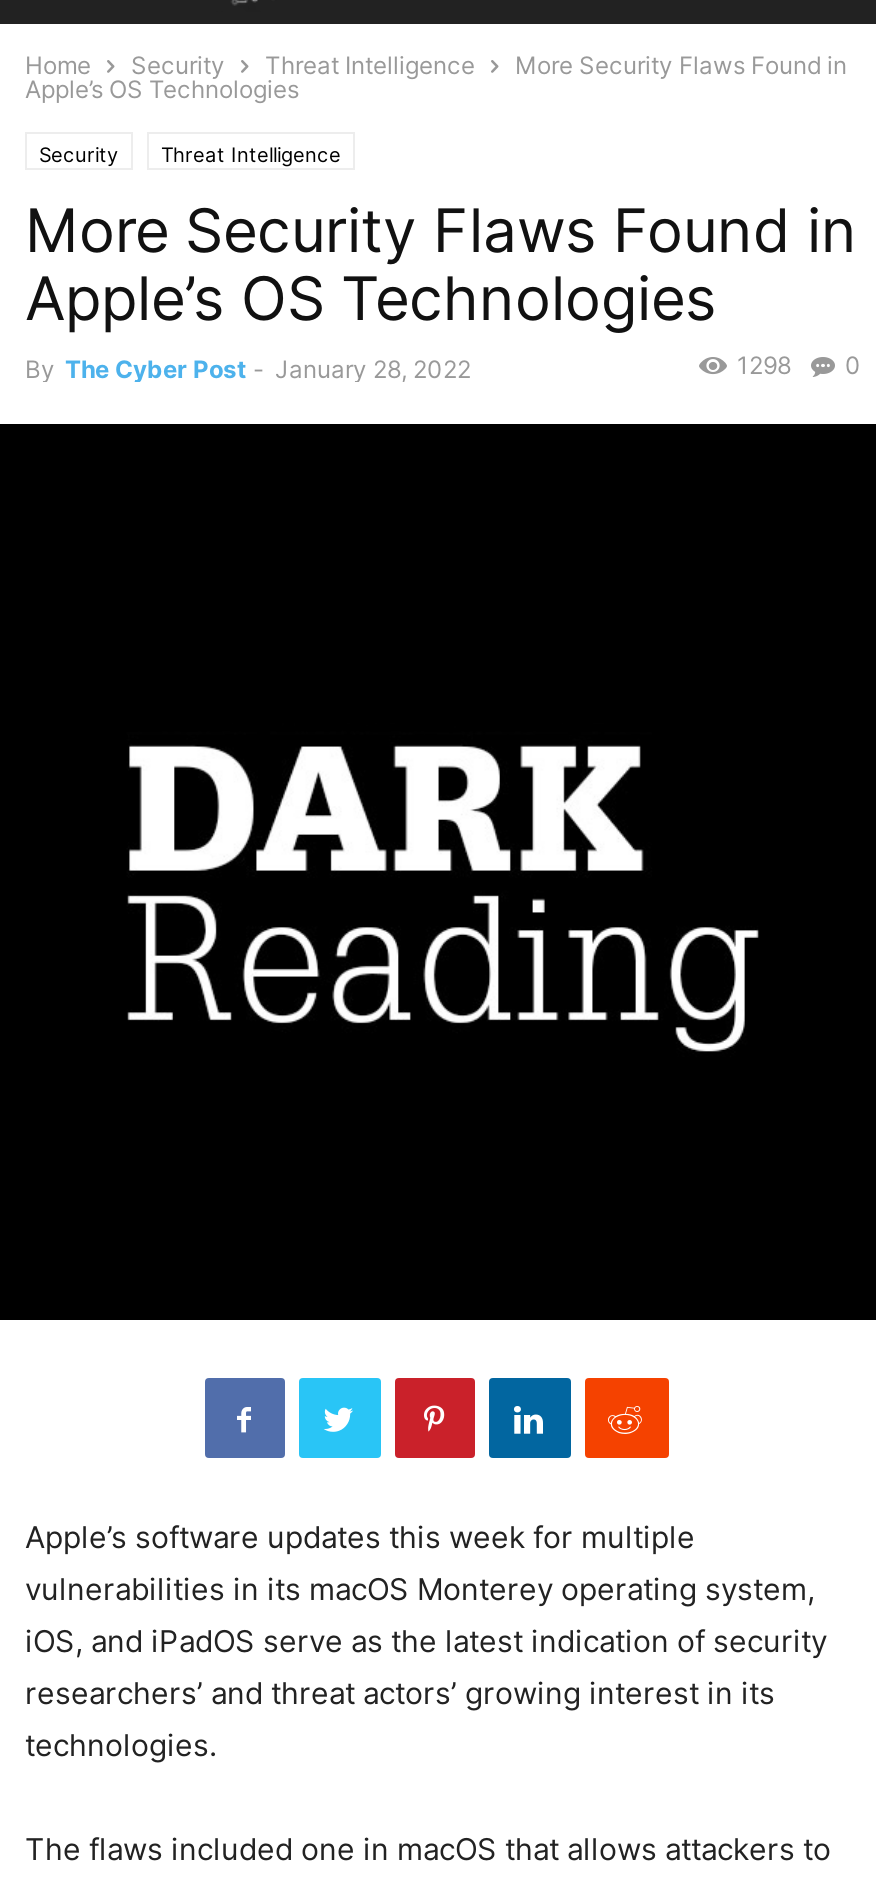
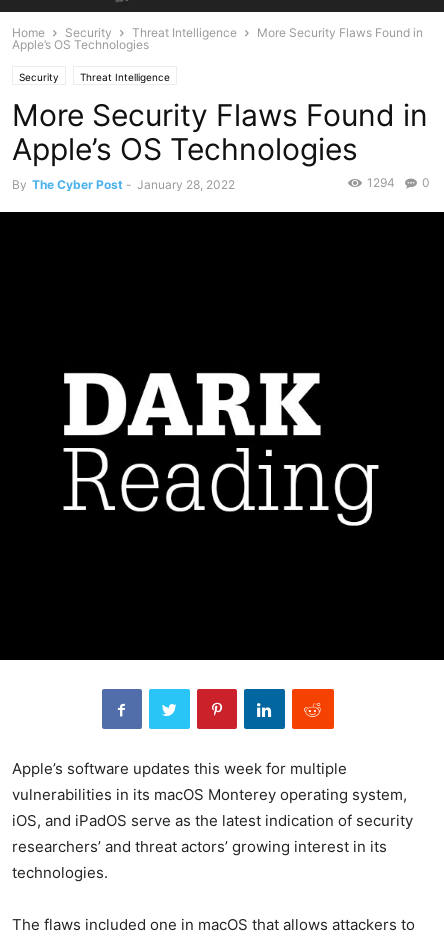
- 1298 0
+ 1294 0
